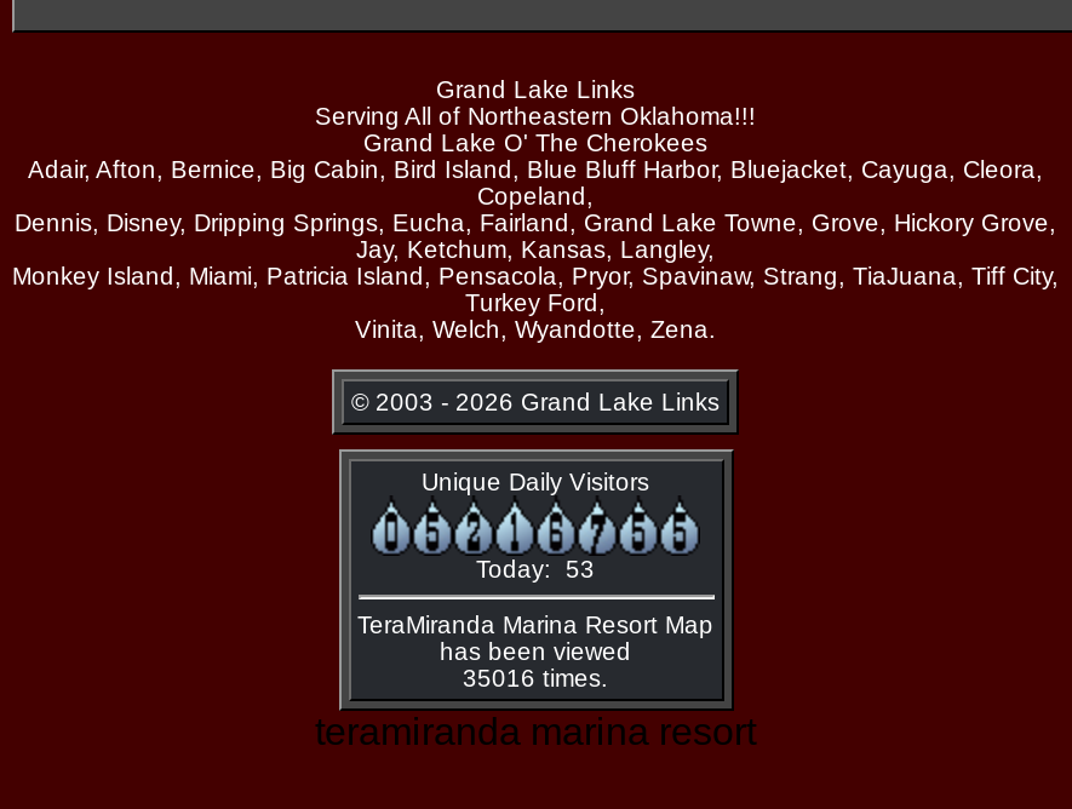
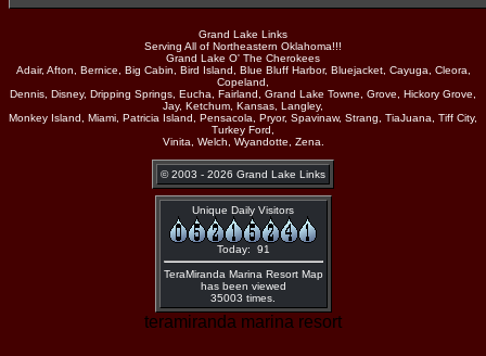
- Today: 53
+ Today: 91

- 35016 times.
+ 35003 times.
